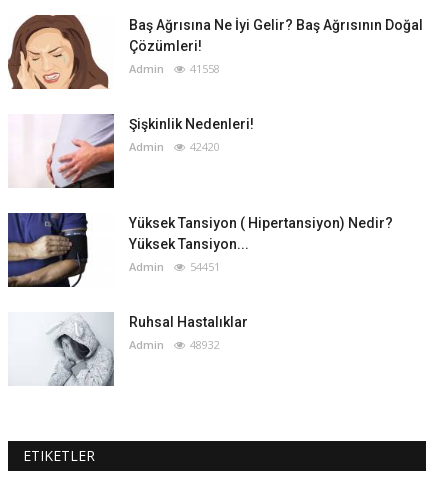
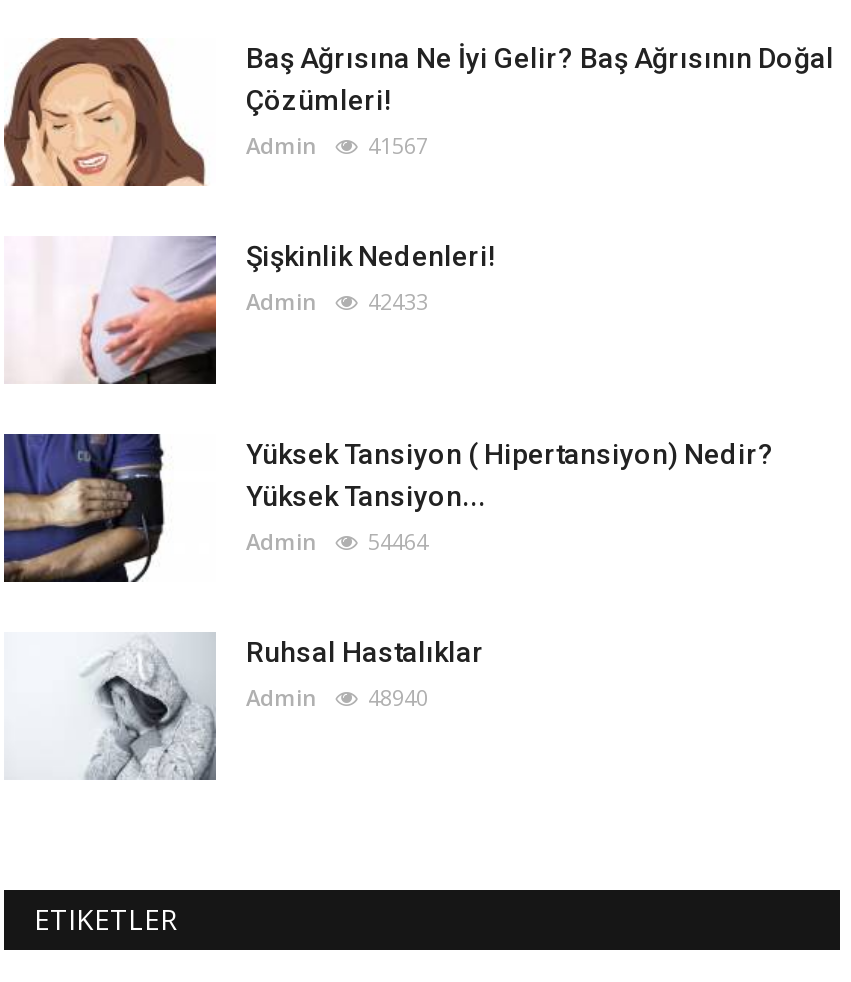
- Admin 41558
+ Admin 41567

- Admin 42420
+ Admin 42433

- Admin 54451
+ Admin 54464

- Admin 48932
+ Admin 48940
